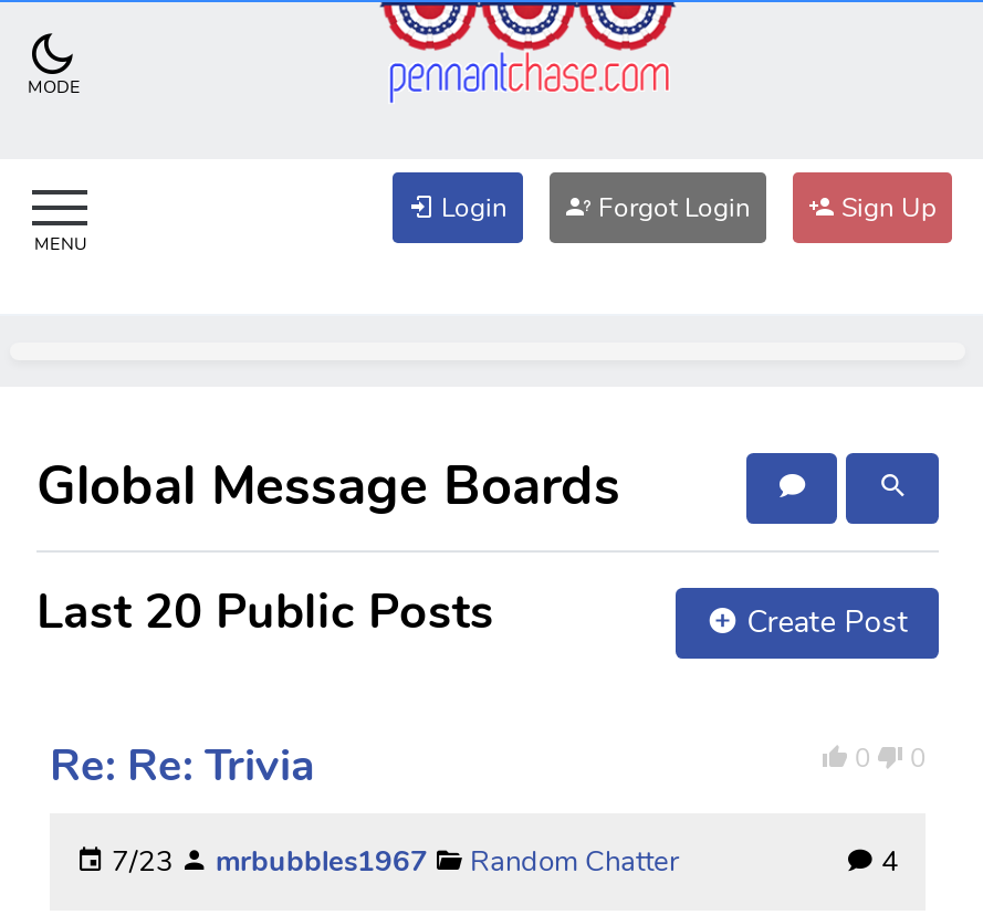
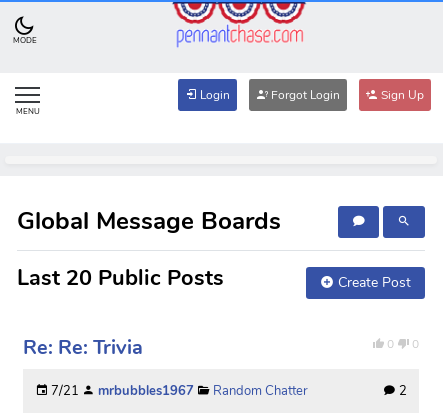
- 7/23 mrbubbles1967 Random Chatter
+ 7/21 mrbubbles1967 Random Chatter

- 4
+ 2
